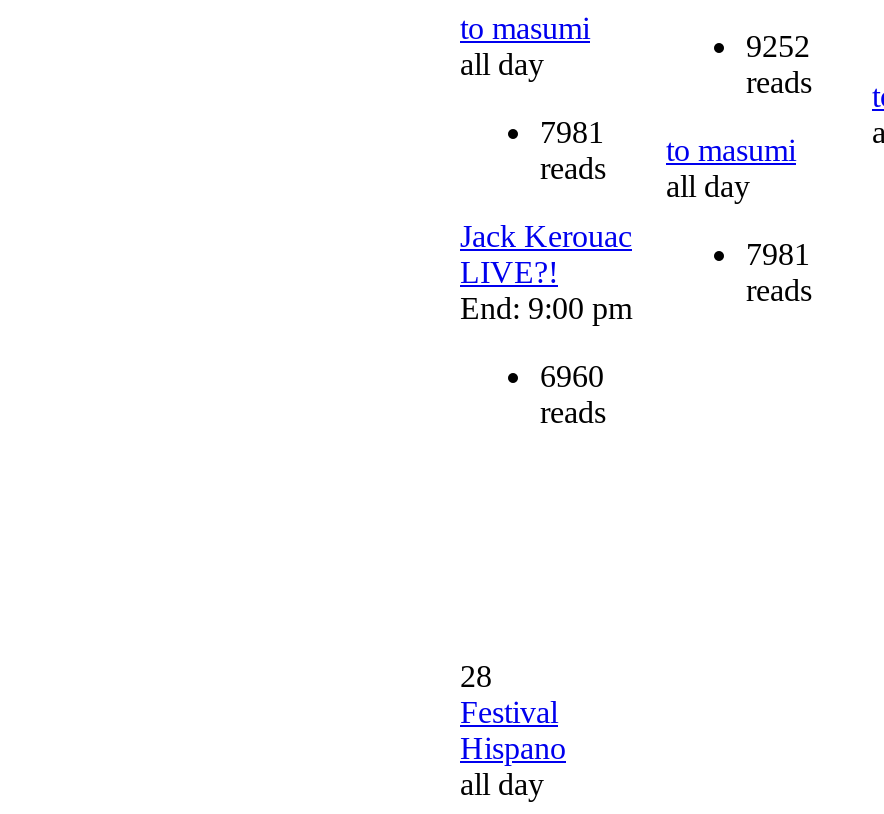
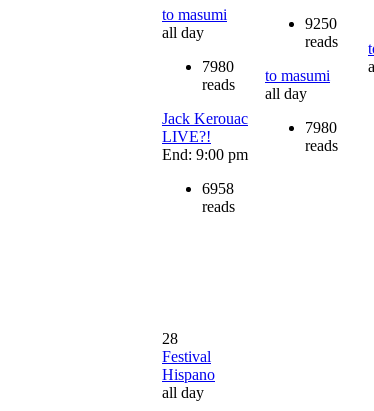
- 9252
+ 9250

- 7981
+ 7980

- 7981
+ 7980

- 6960
+ 6958
